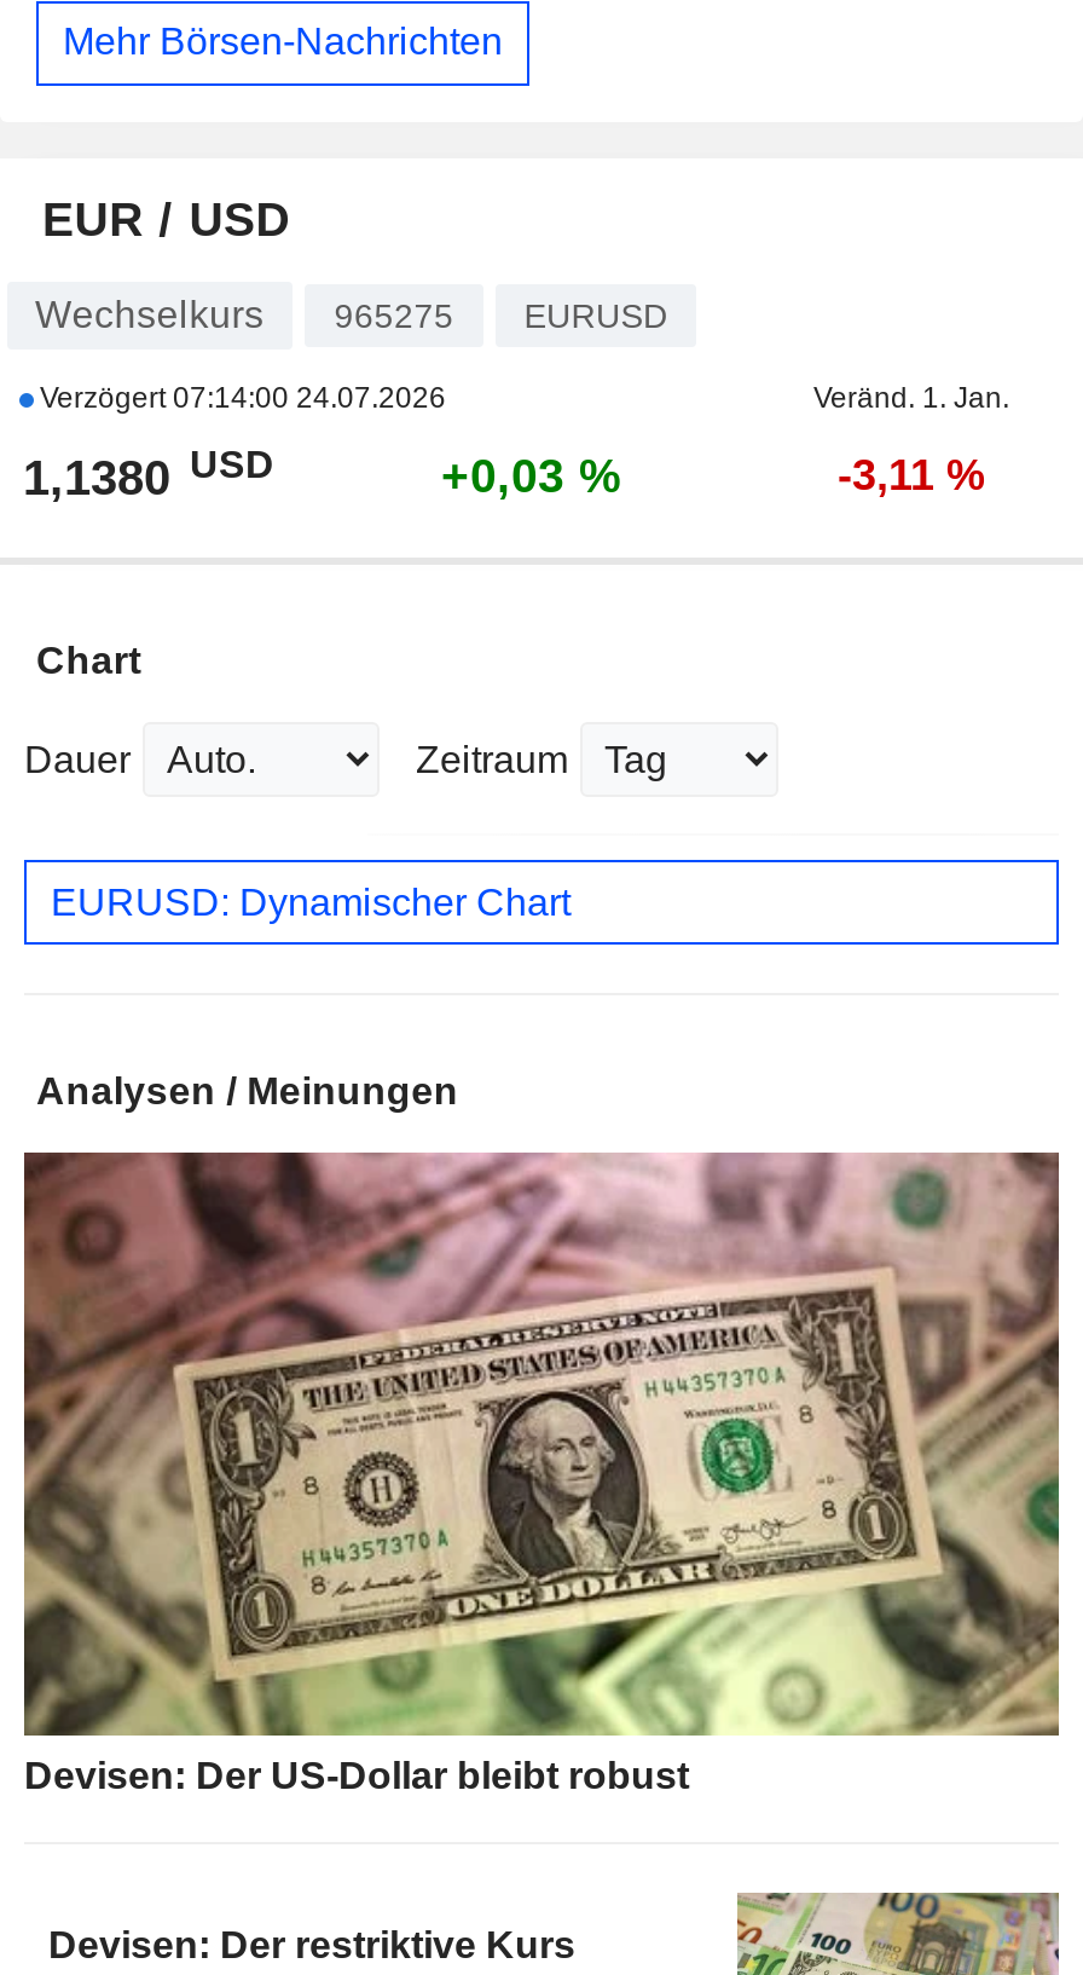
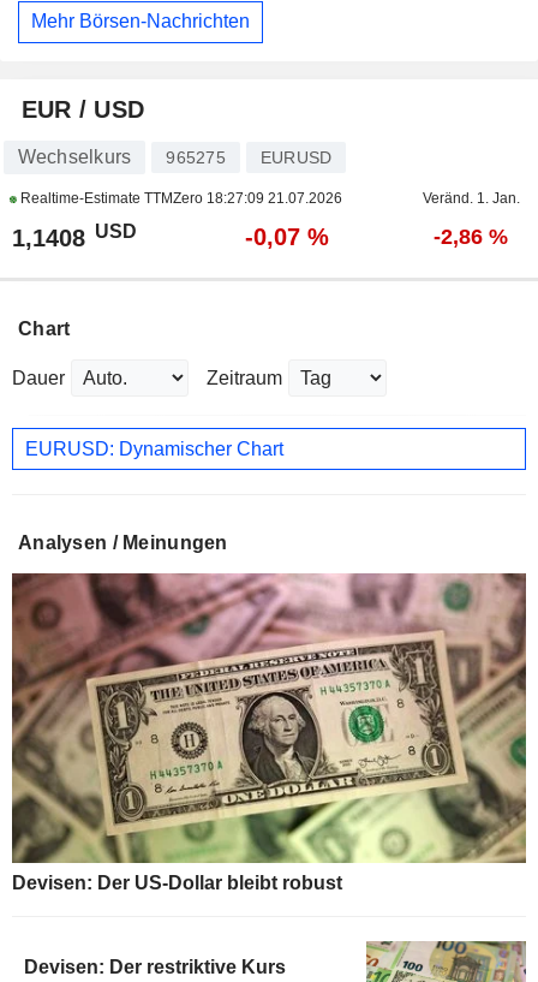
- Verzögert 07:14:00 24.07.2026
+ Realtime-Estimate TTMZero 18:27:09 21.07.2026

- 1,1380 USD
+ 1,1408 USD

- +0,03 %
+ -0,07 %

- -3,11 %
+ -2,86 %
